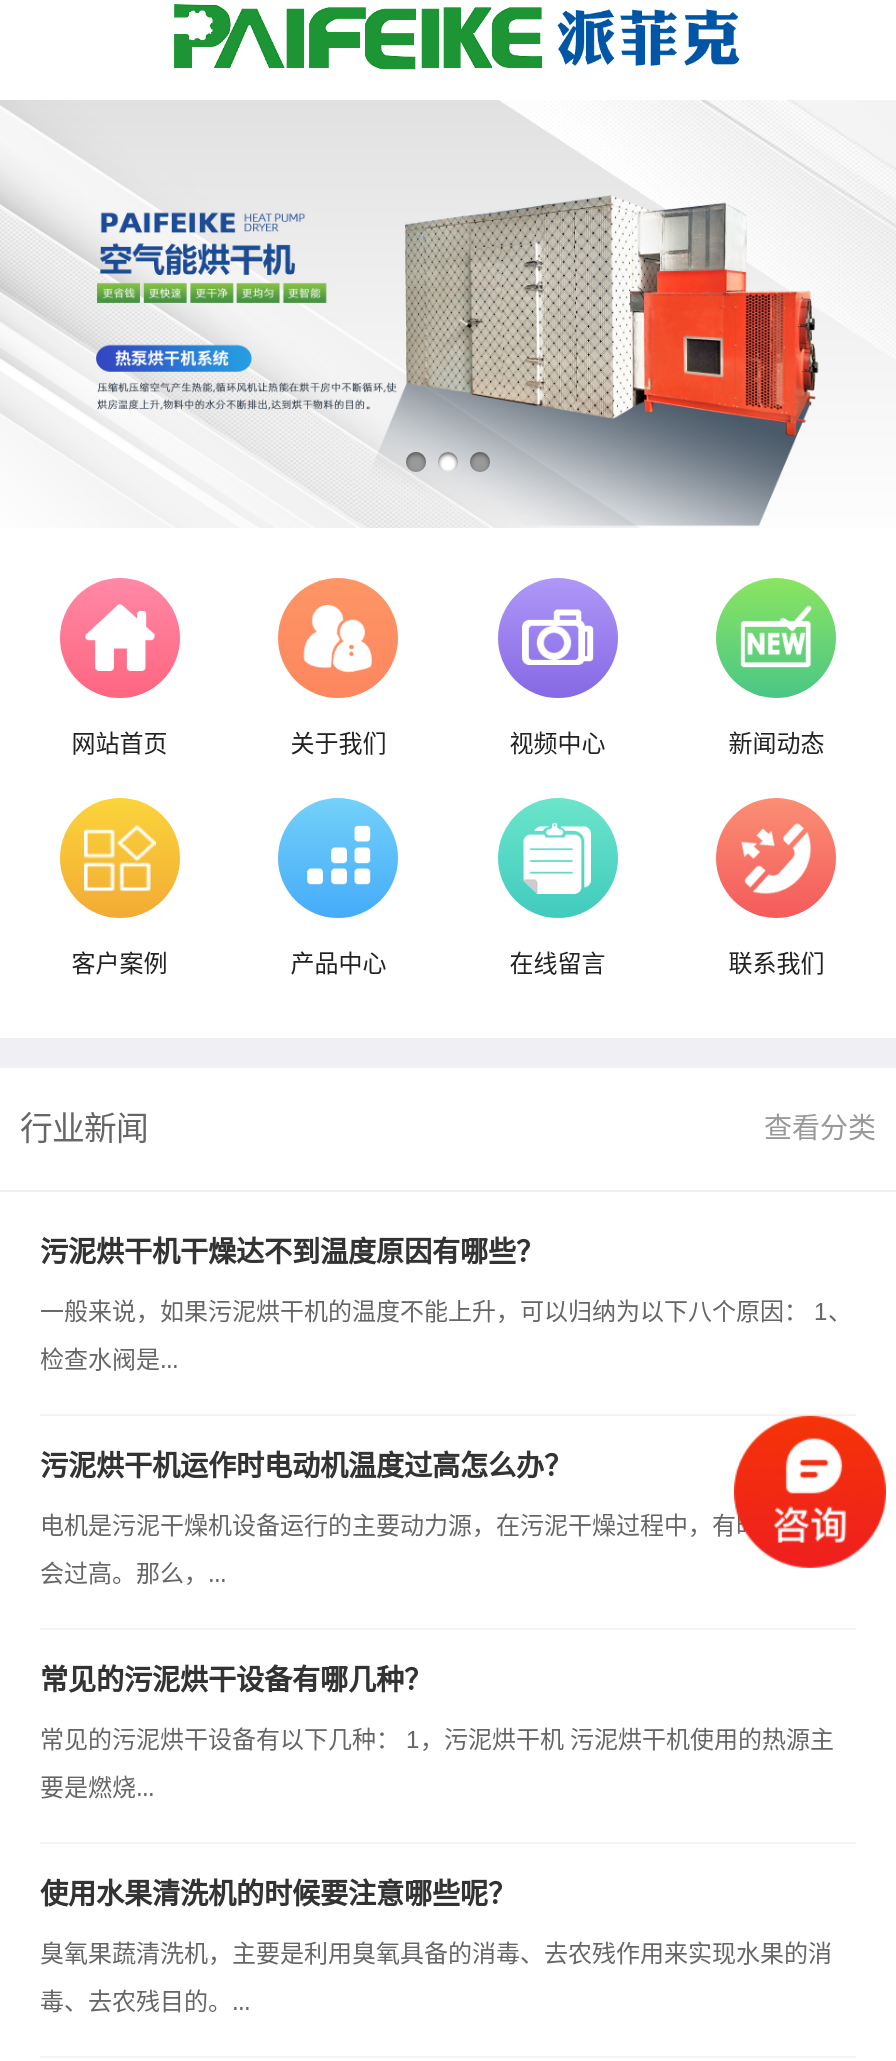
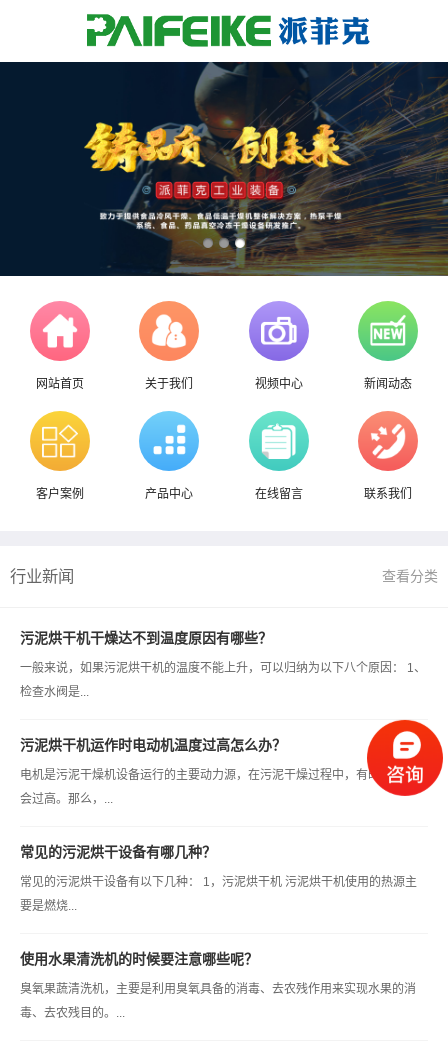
- [image]
+ [image]
